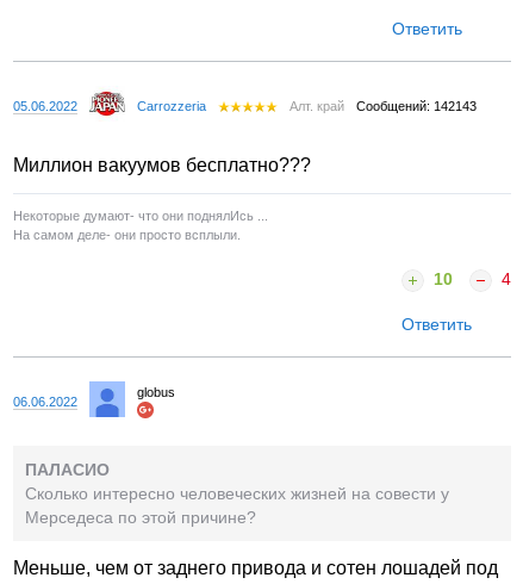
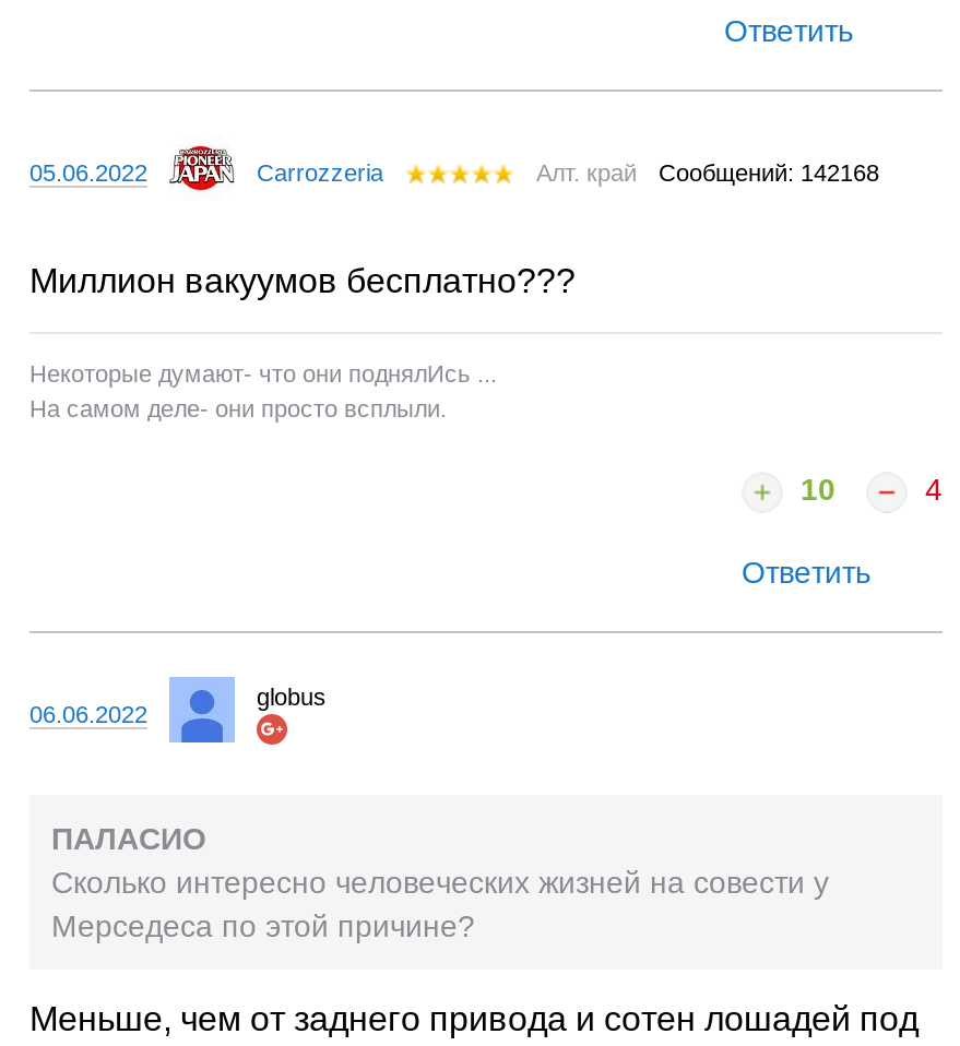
- Алт. край Сообщений: 142143
+ Алт. край Сообщений: 142168
